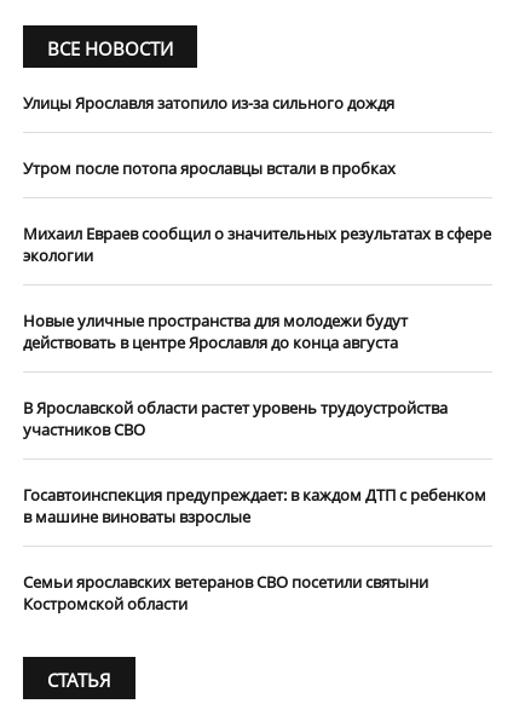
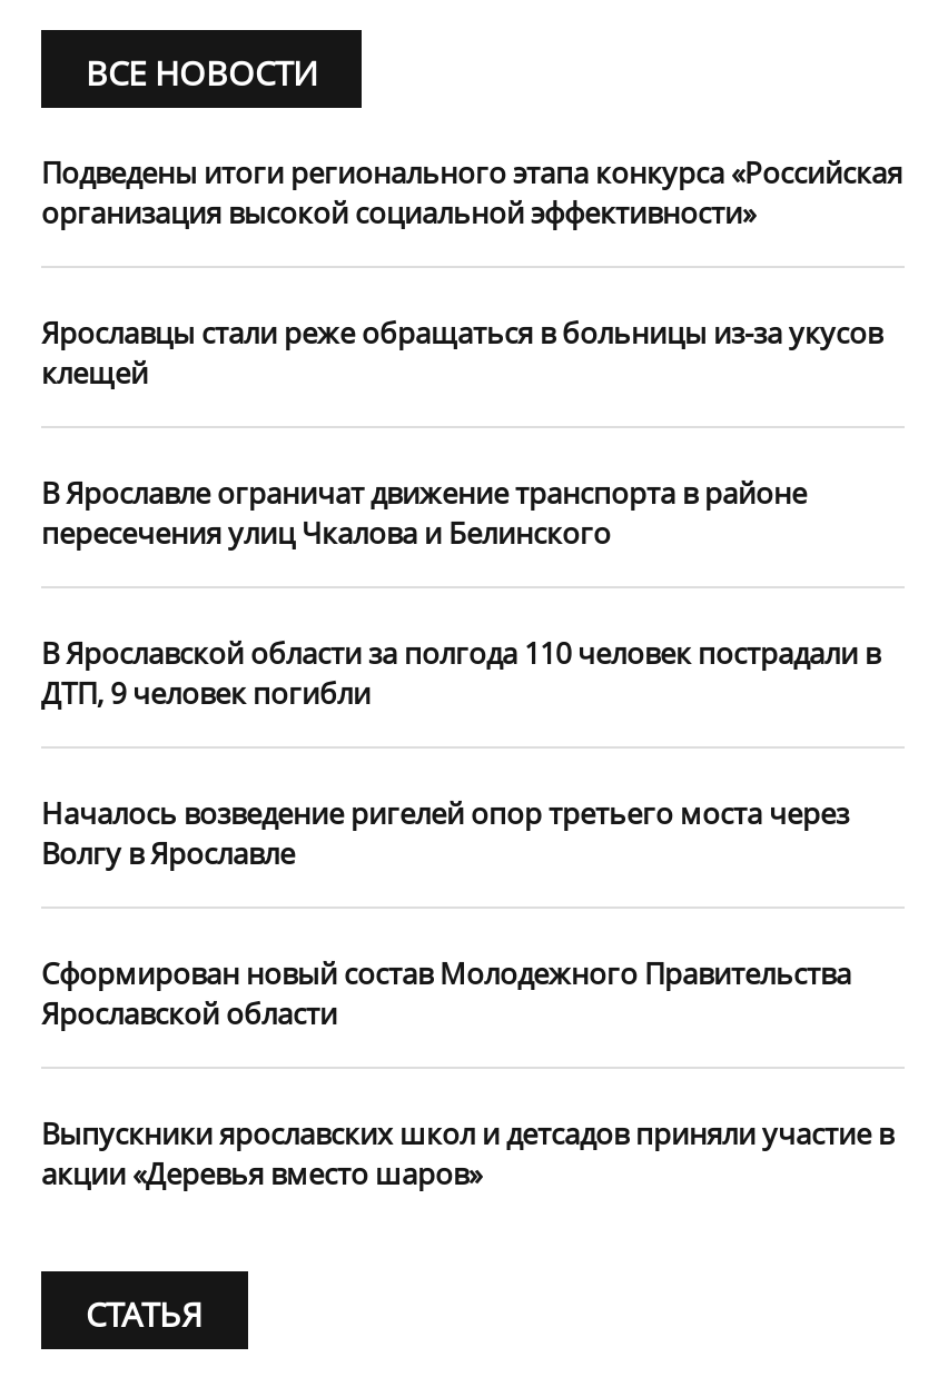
- Улицы Ярославля затопило из-за сильного дождя
+ Подведены итоги регионального этапа конкурса «Российская
+ организация высокой социальной эффективности»

- Утром после потопа ярославцы встали в пробках
+ Ярославцы стали реже обращаться в больницы из-за укусов
+ клещей

- Михаил Евраев сообщил о значительных результатах в сфере
- экологии
+ В Ярославле ограничат движение транспорта в районе
+ пересечения улиц Чкалова и Белинского

- Новые уличные пространства для молодежи будут
- действовать в центре Ярославля до конца августа
+ В Ярославской области за полгода 110 человек пострадали в
+ ДТП, 9 человек погибли

- В Ярославской области растет уровень трудоустройства
- участников СВО
+ Началось возведение ригелей опор третьего моста через
+ Волгу в Ярославле

- Госавтоинспекция предупреждает: в каждом ДТП с ребенком
- в машине виноваты взрослые
+ Сформирован новый состав Молодежного Правительства
+ Ярославской области

- Семьи ярославских ветеранов СВО посетили святыни
- Костромской области
+ Выпускники ярославских школ и детсадов приняли участие в
+ акции «Деревья вместо шаров»
